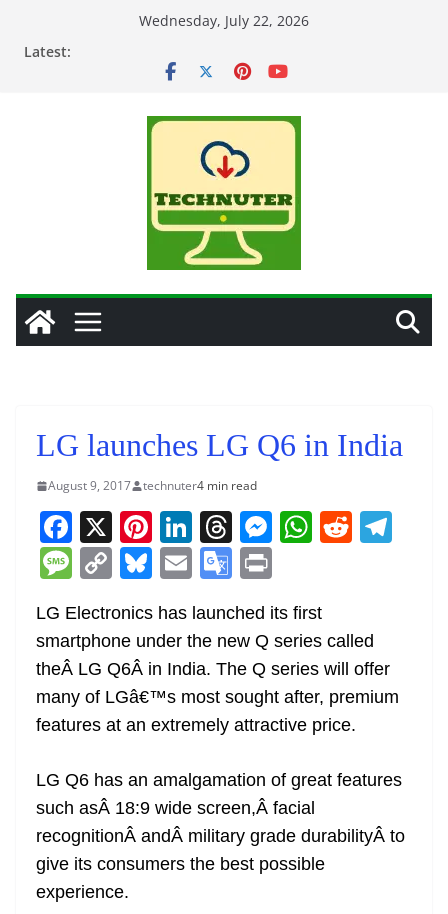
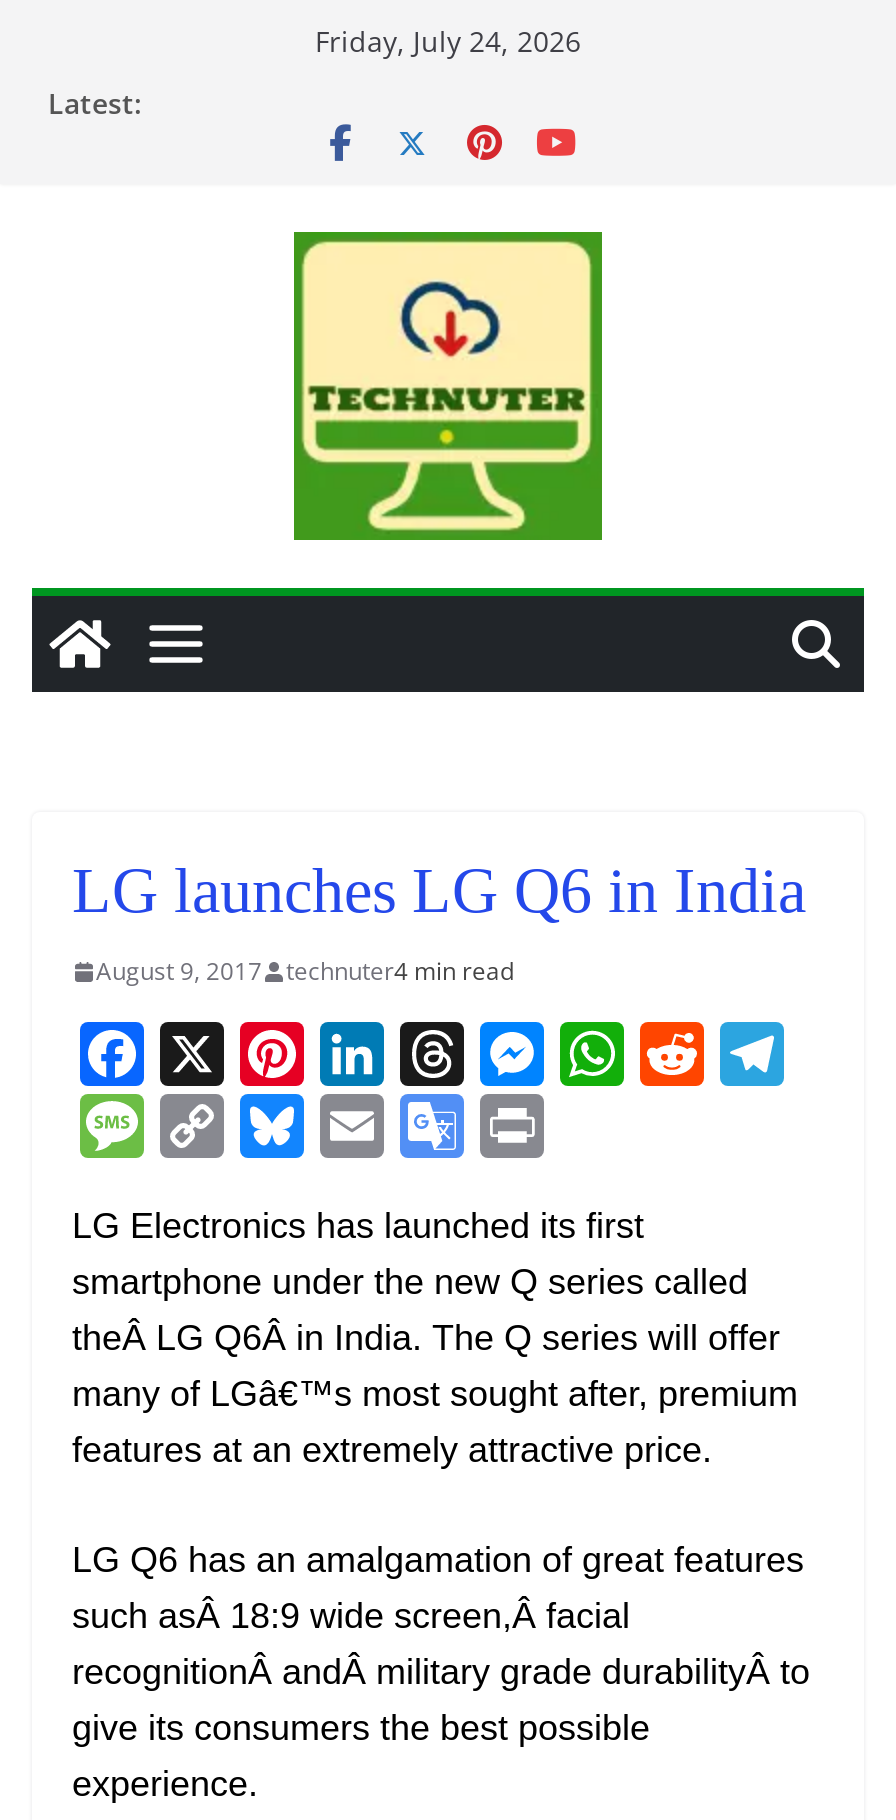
- Wednesday, July 22, 2026
+ Friday, July 24, 2026
